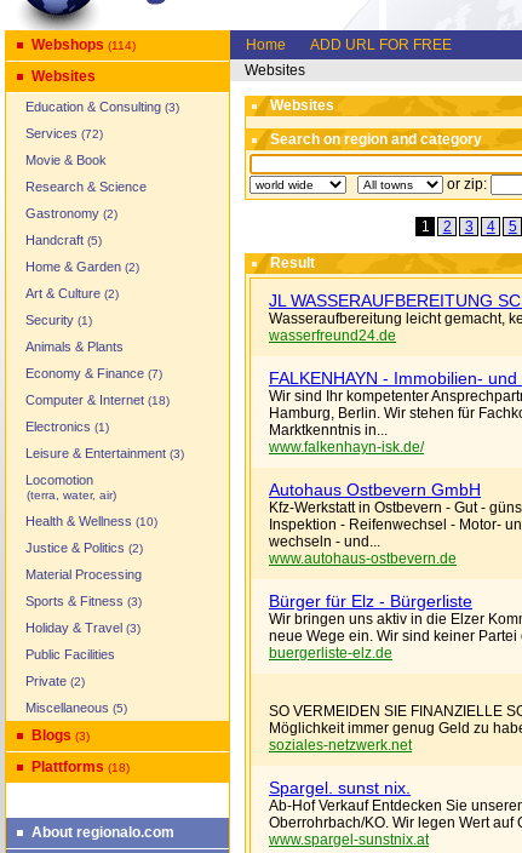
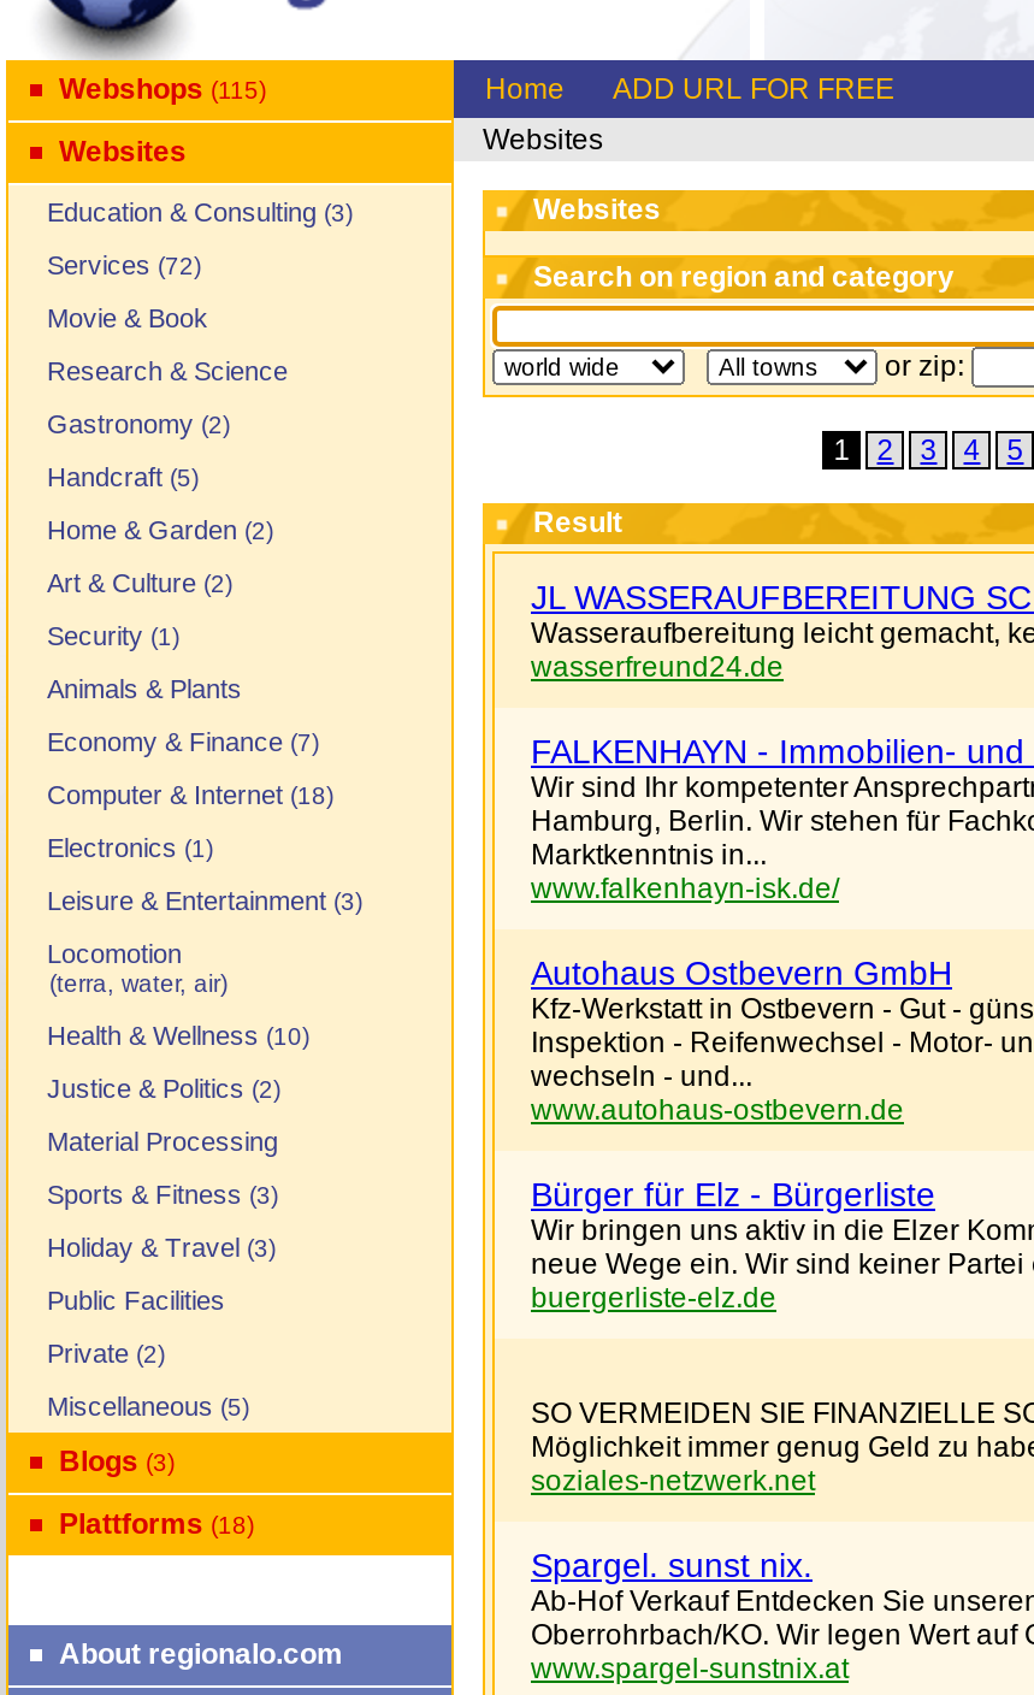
- Webshops (114)
+ Webshops (115)
